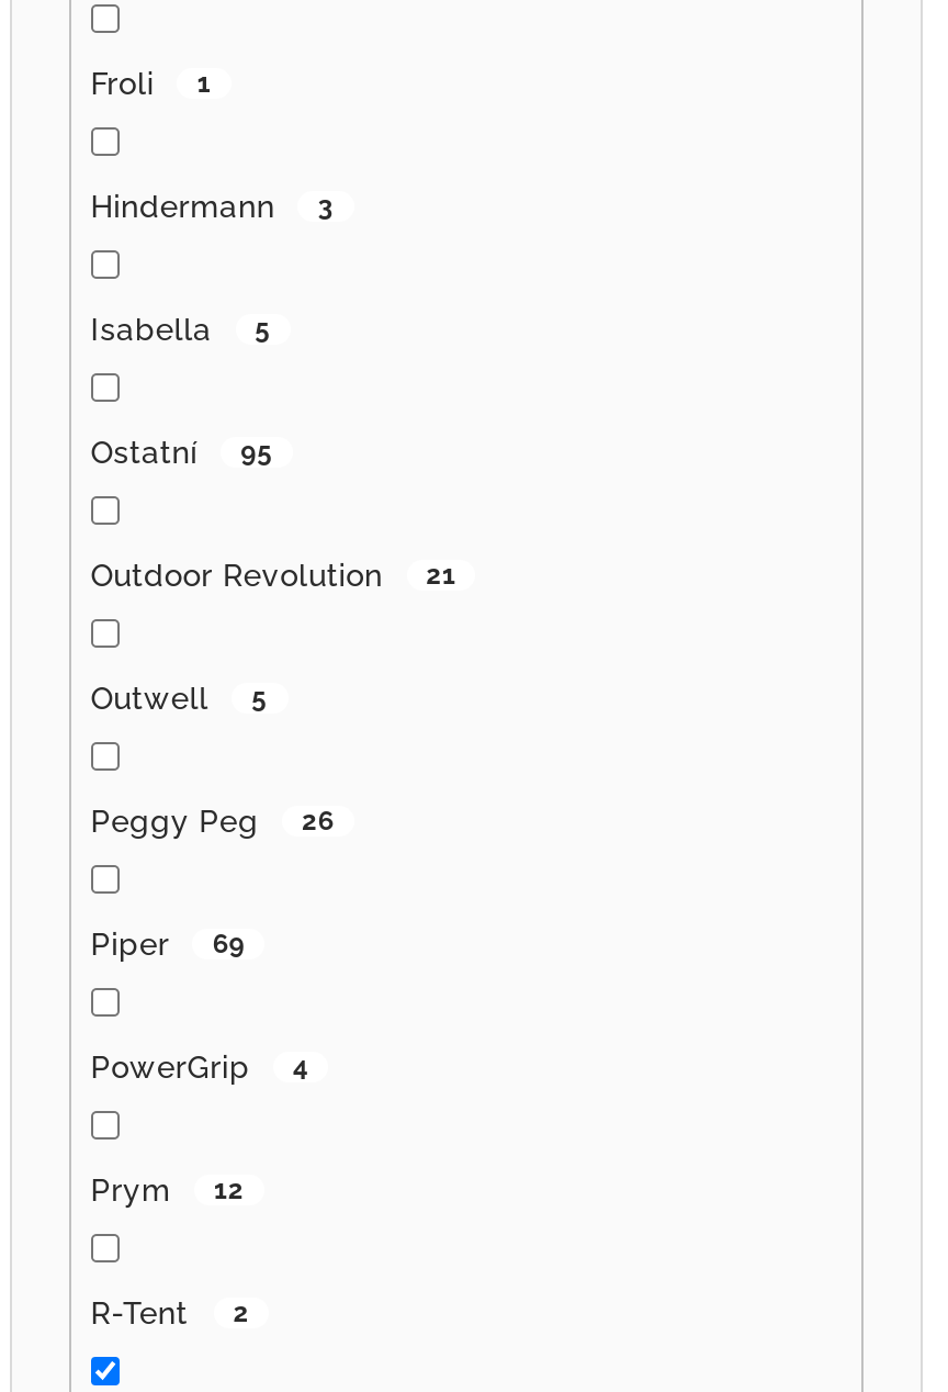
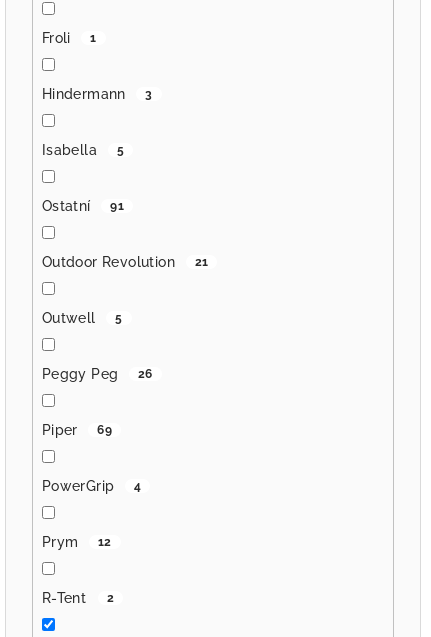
- Ostatní 95
+ Ostatní 91
